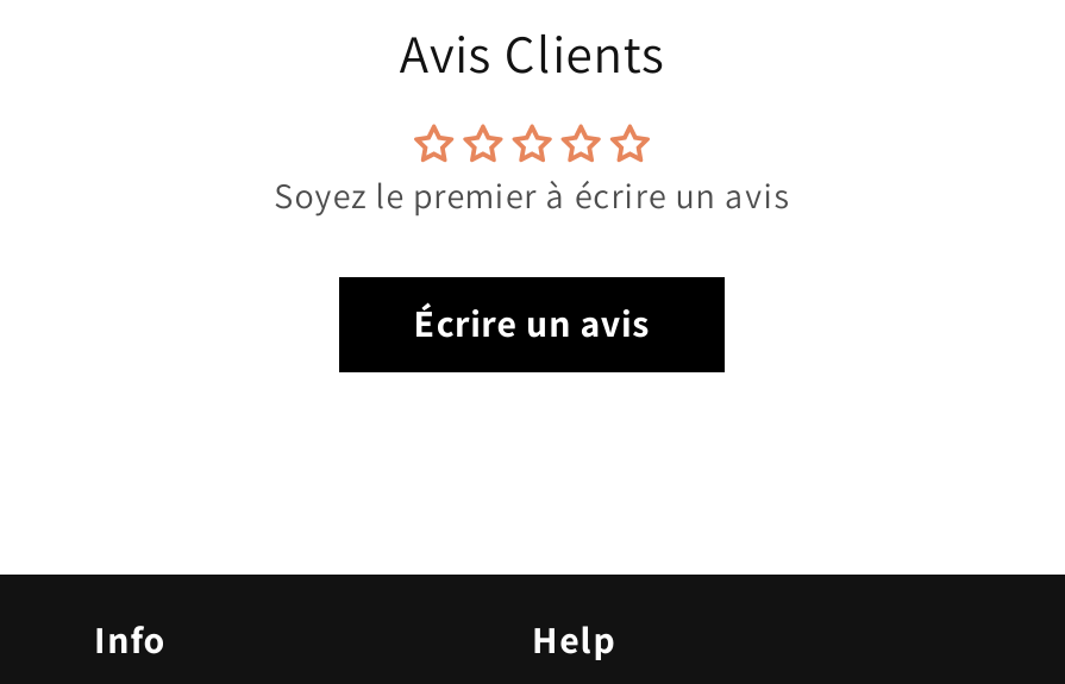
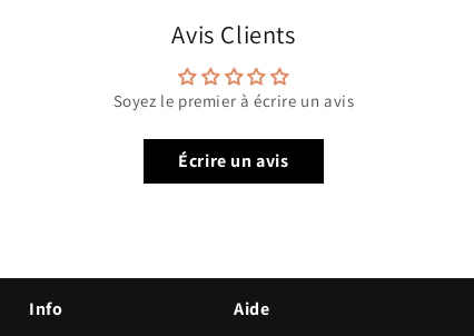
- Help
+ Aide
